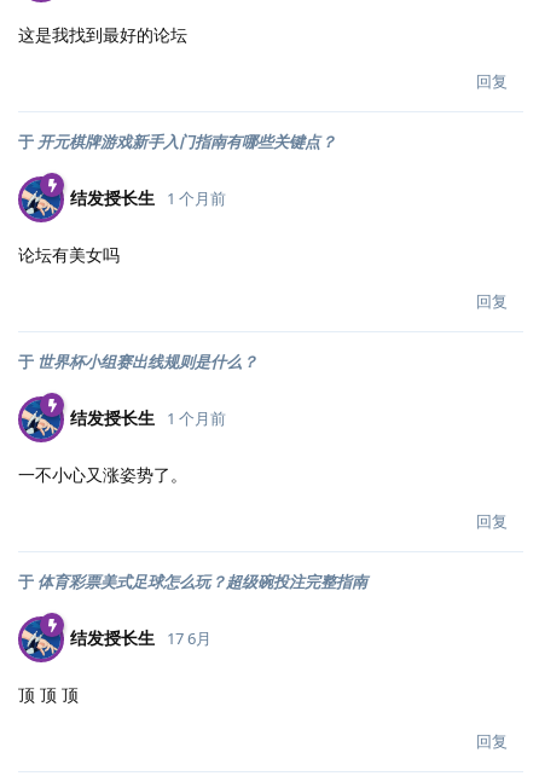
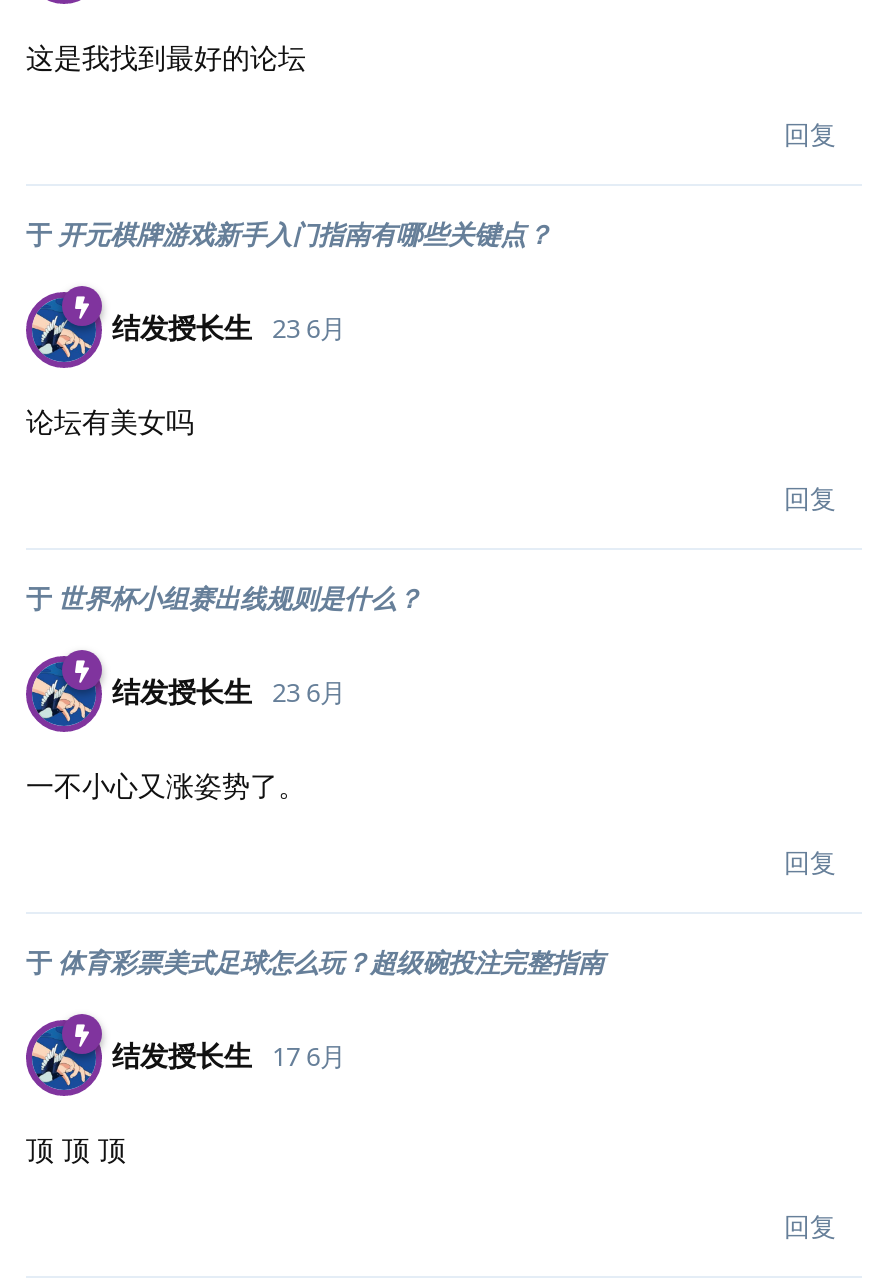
- 结发授长生 1 个月前
+ 结发授长生 23 6月

- 结发授长生 1 个月前
+ 结发授长生 23 6月
